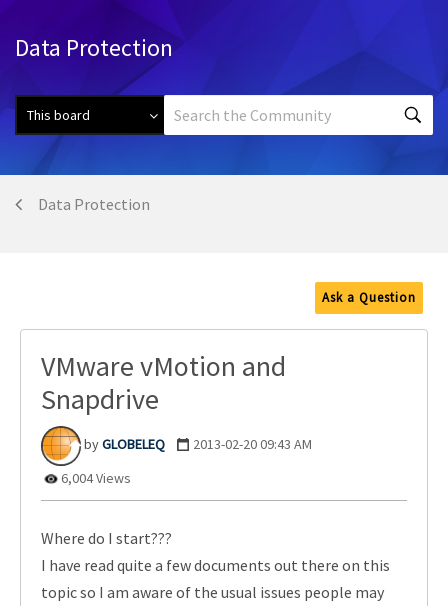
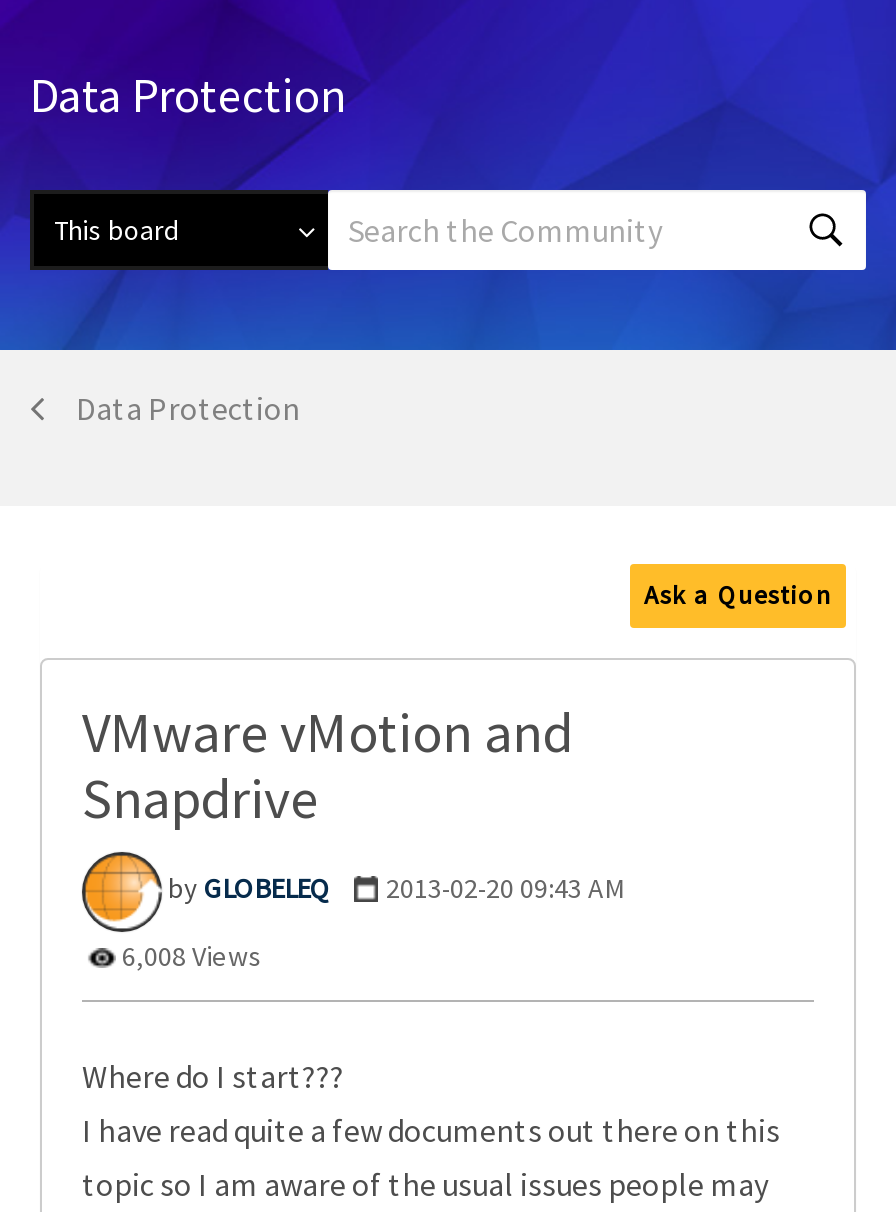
- 6,004 Views
+ 6,008 Views
